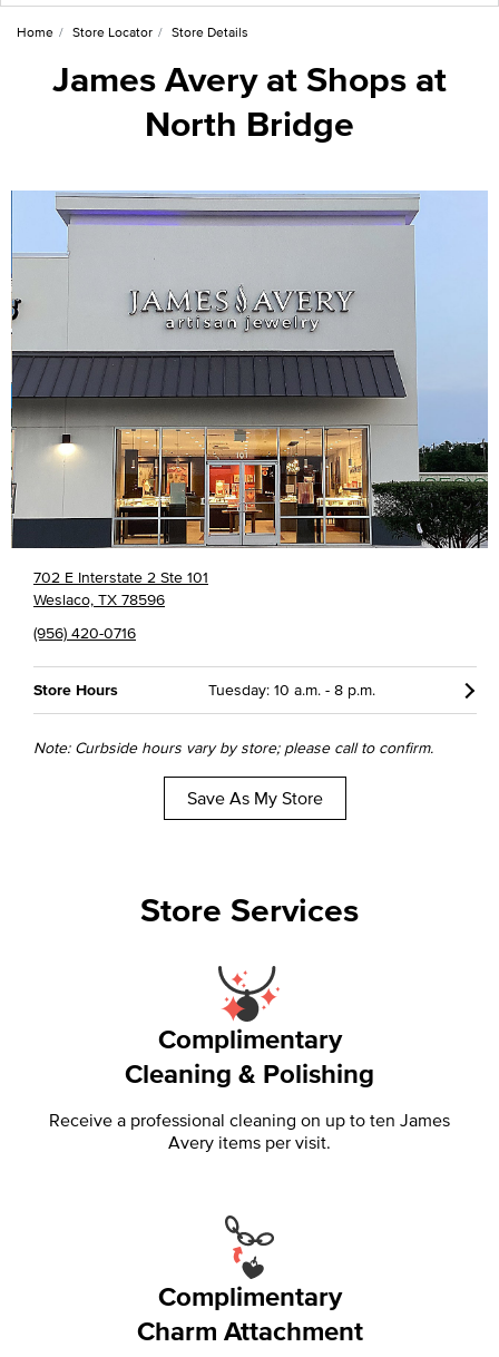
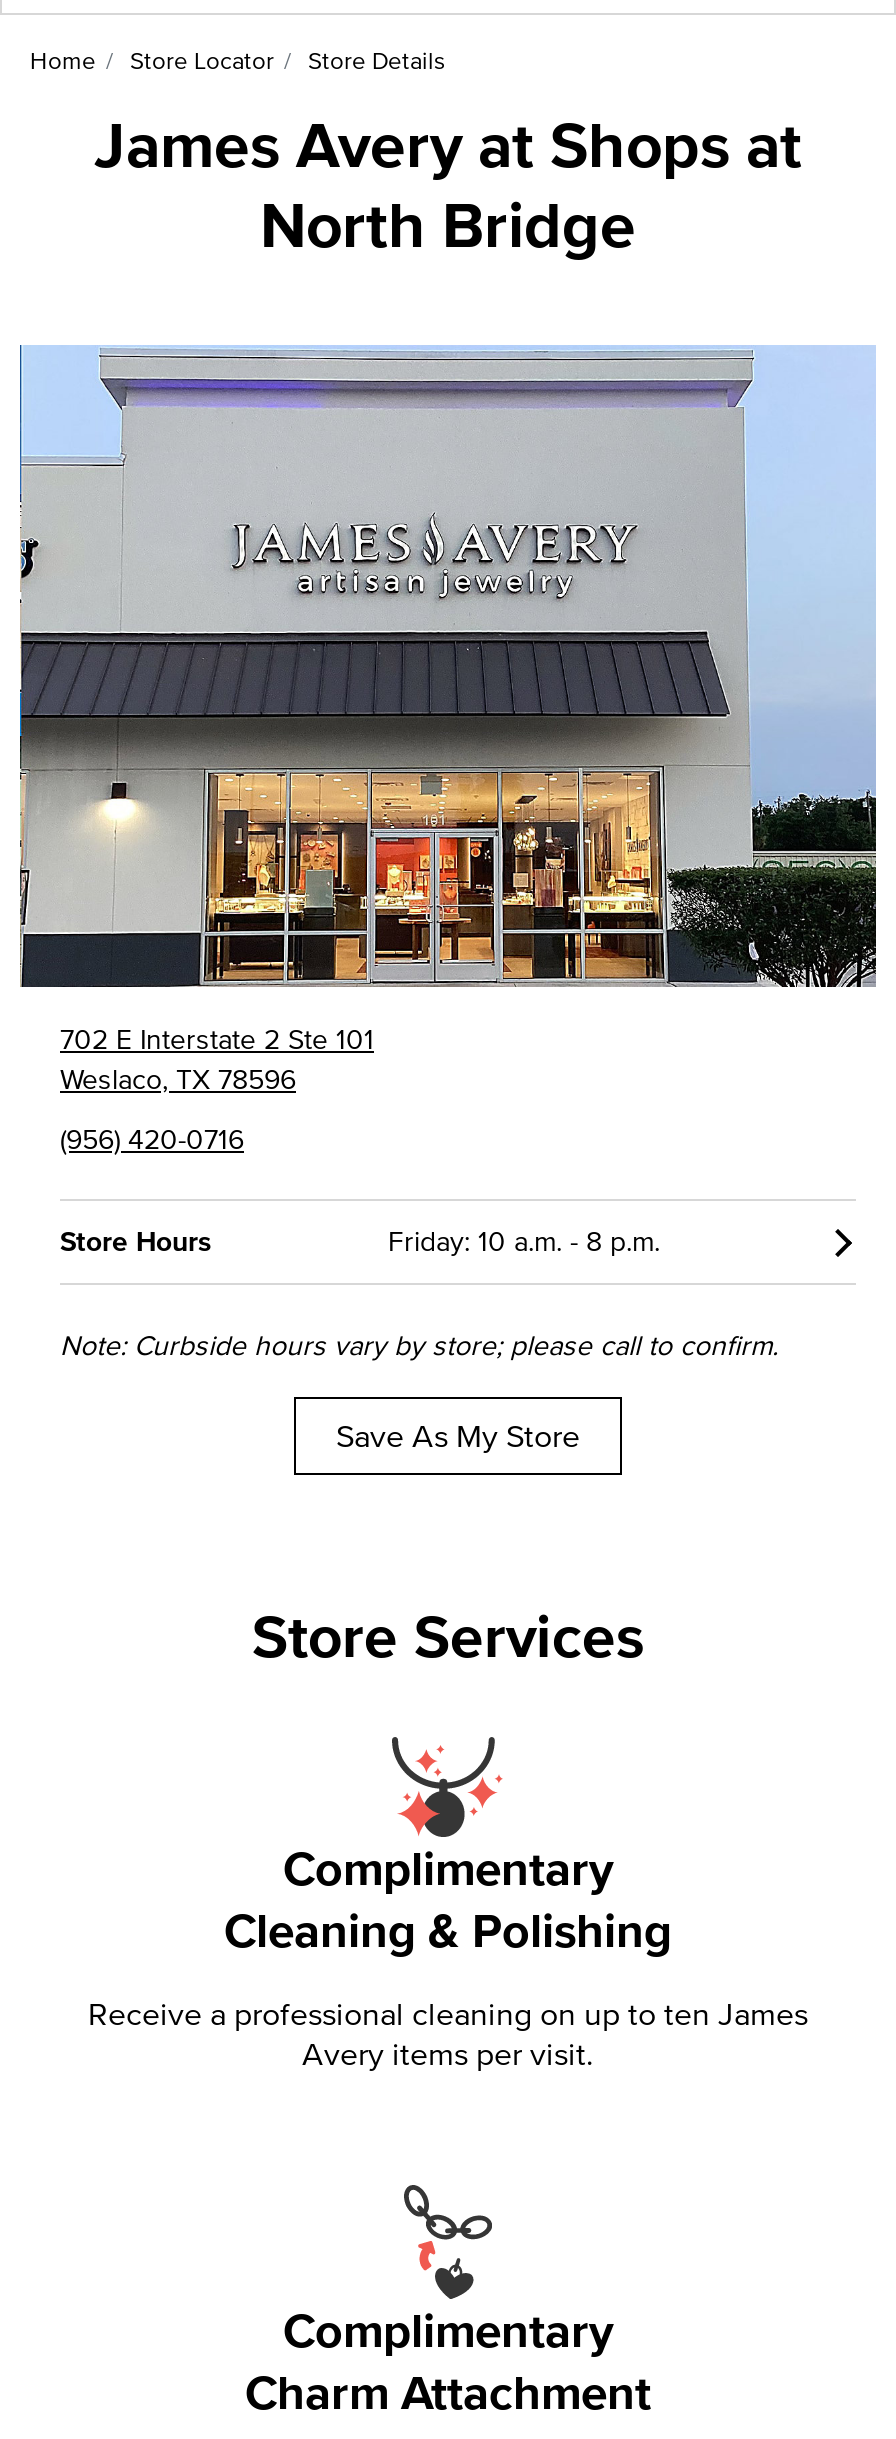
- Tuesday: 10 a.m. - 8 p.m.
+ Friday: 10 a.m. - 8 p.m.
